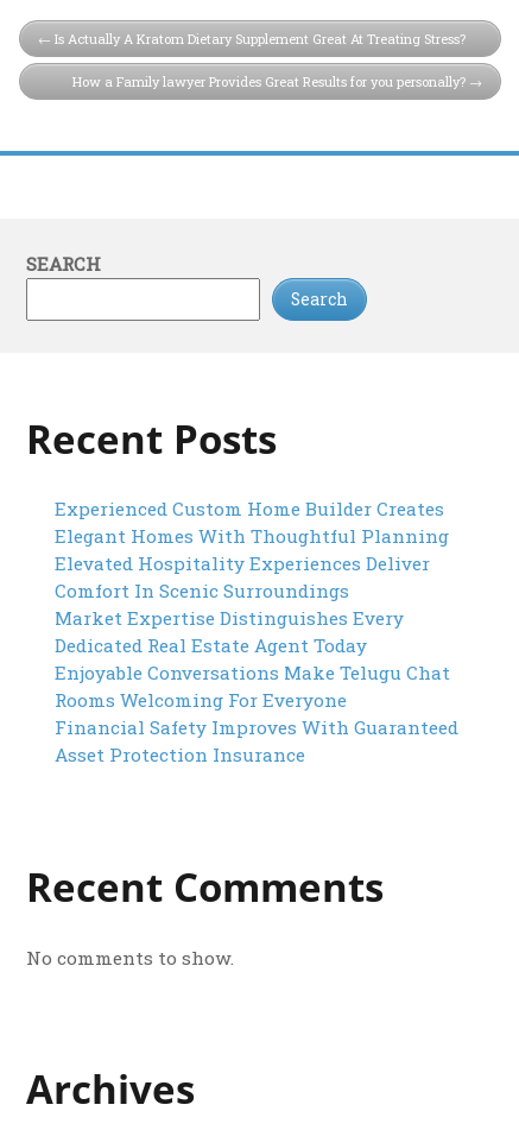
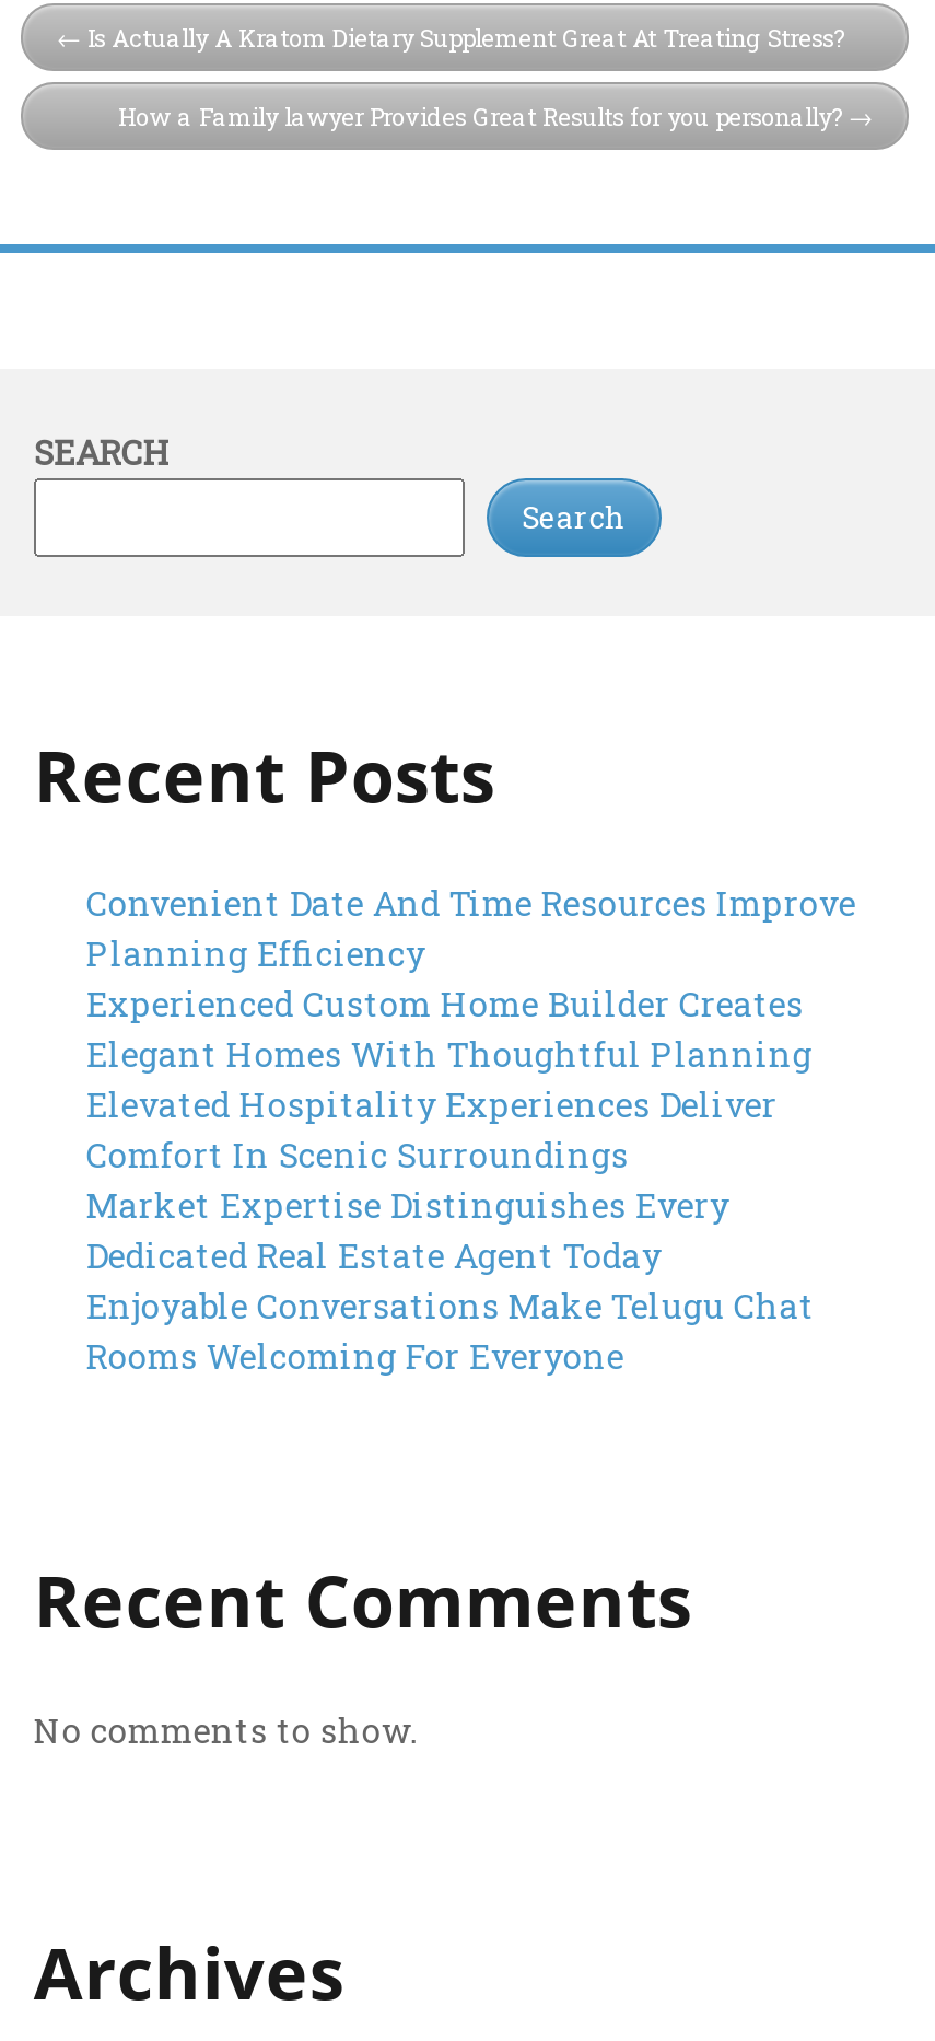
+ Convenient Date And Time Resources Improve
+ Planning Efficiency

moved down: Experienced Custom Home Builder Creates | Elegant Homes With Thoughtful Planning | Elevated Hospitality Experiences Deliver | Comfort In Scenic Surroundings | Market Expertise Distinguishes Every | Dedicated Real Estate Agent Today | Enjoyable Conversations Make Telugu Chat | Rooms Welcoming For Everyone

- Financial Safety Improves With Guaranteed
- Asset Protection Insurance
